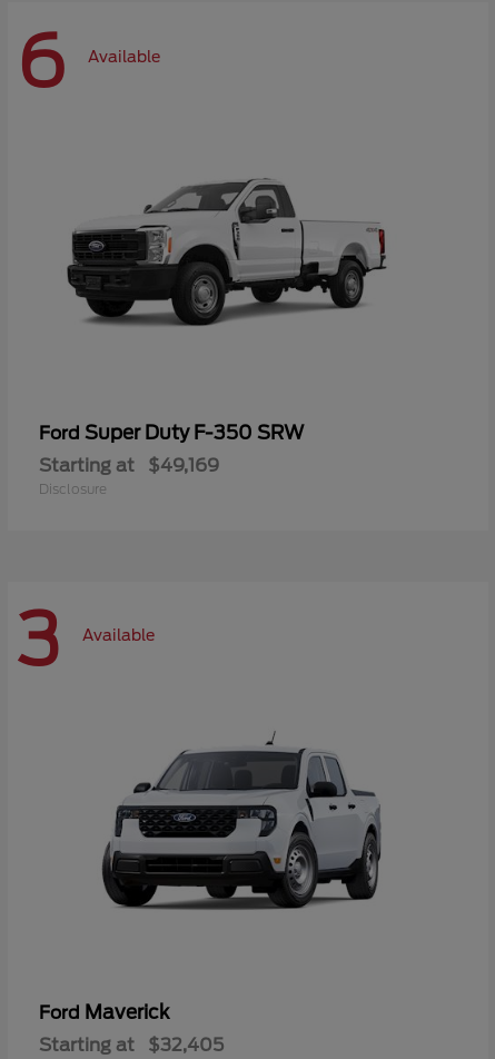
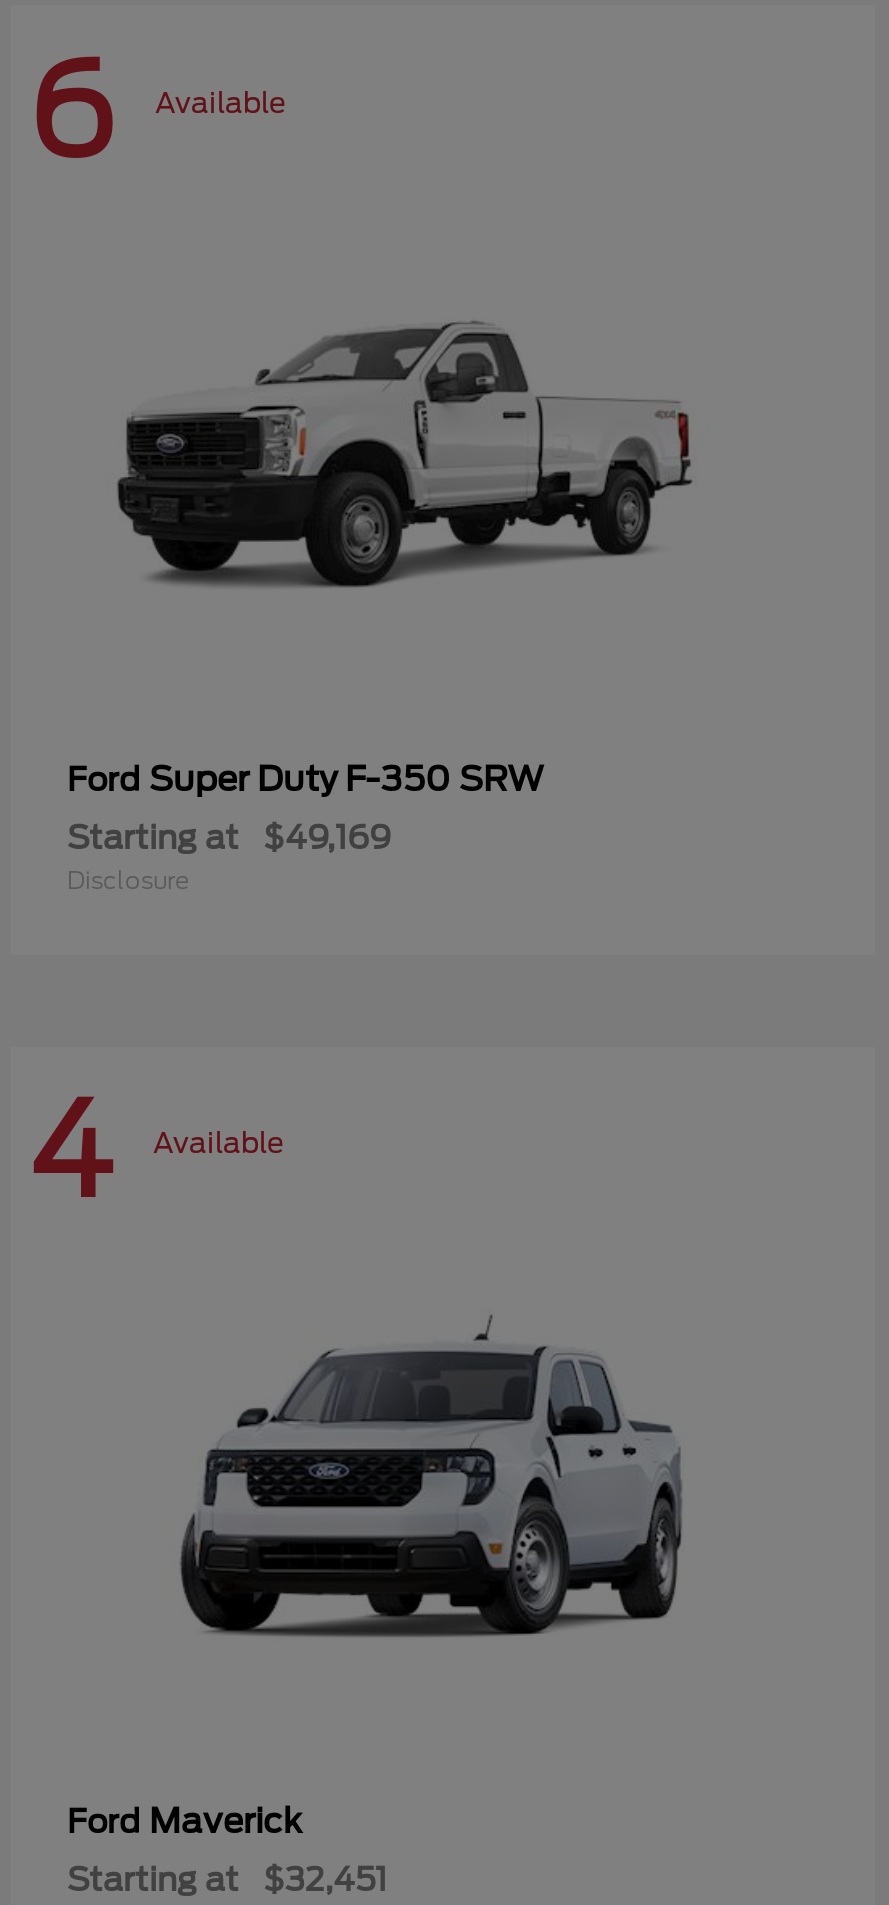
- 3 Available
+ 4 Available

- Starting at $32,405
+ Starting at $32,451
